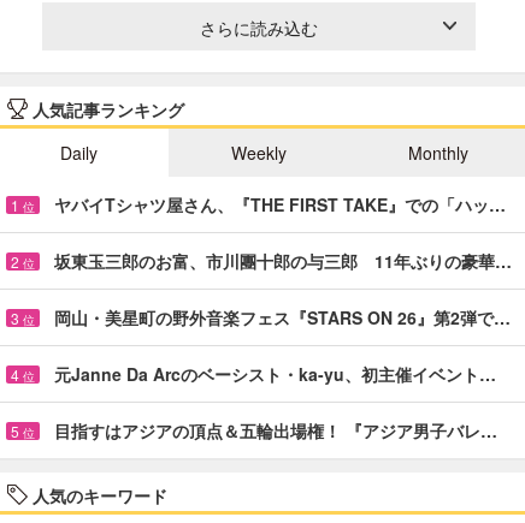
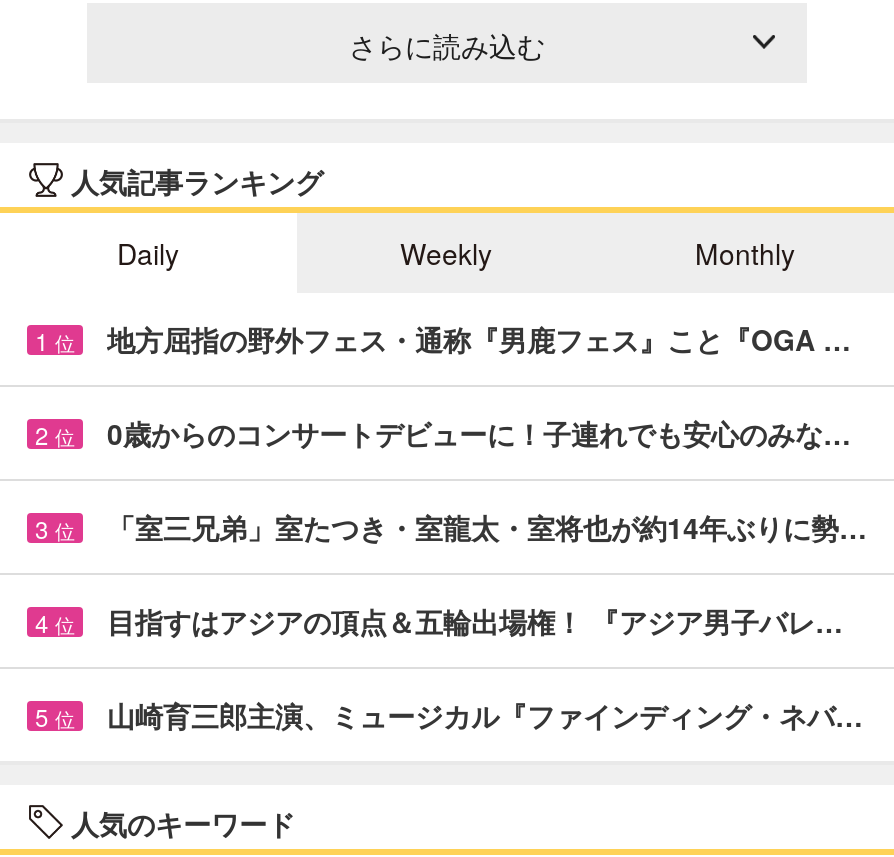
- ヤバイTシャツ屋さん、『THE FIRST TAKE』での「ハッ…
+ 地方屈指の野外フェス・通称『男鹿フェス』こと『OGA …

- 坂東玉三郎のお富、市川團十郎の与三郎 11年ぶりの豪華…
+ 0歳からのコンサートデビューに！子連れでも安心のみな…

- 岡山・美星町の野外音楽フェス『STARS ON 26』第2弾で…
+ 「室三兄弟」室たつき・室龍太・室将也が約14年ぶりに勢…

- 元Janne Da Arcのベーシスト・ka-yu、初主催イベント…

+ 山崎育三郎主演、ミュージカル『ファインディング・ネバ…

moved up: 目指すはアジアの頂点＆五輪出場権！ 『アジア男子バレ…
